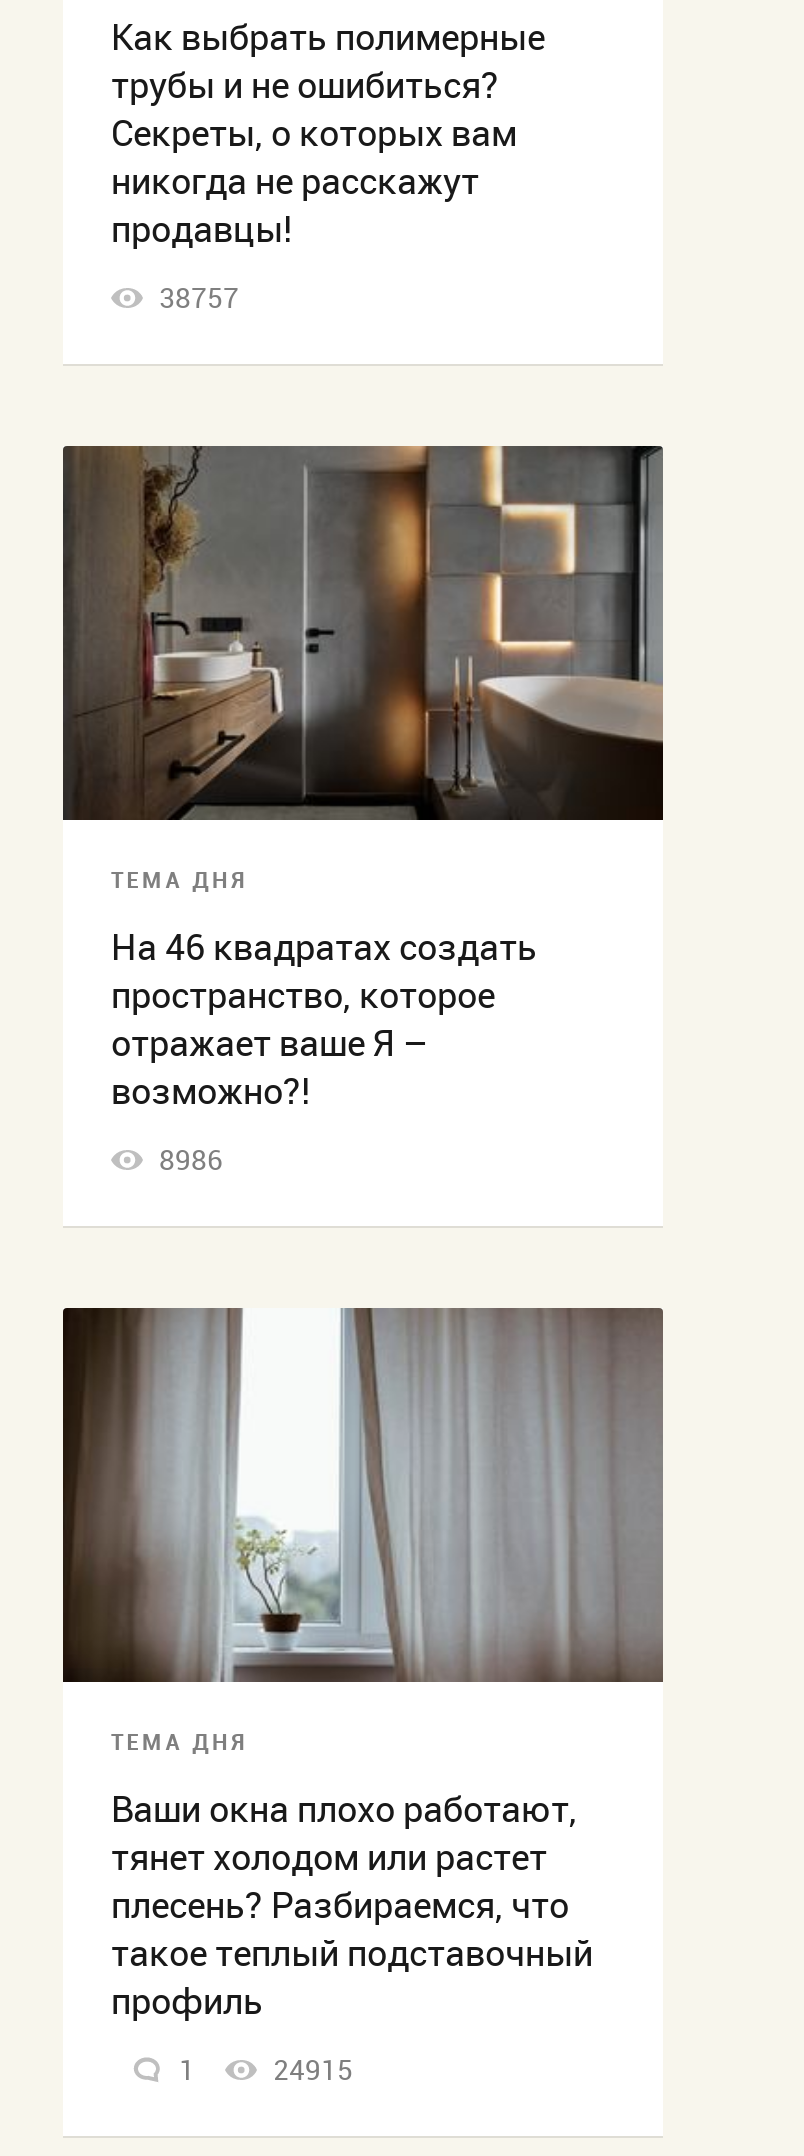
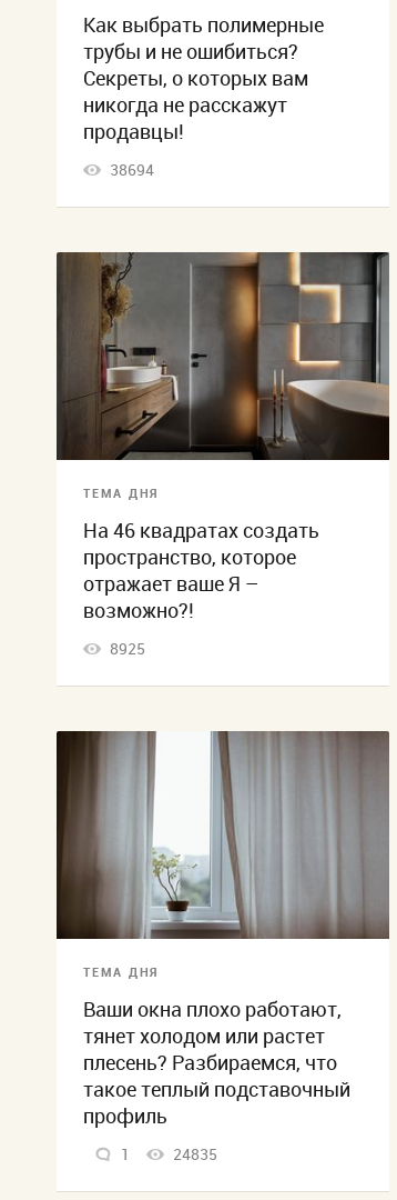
- 38757
+ 38694

- 8986
+ 8925

- 24915
+ 24835
